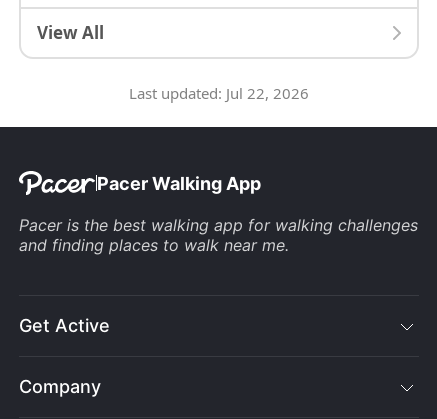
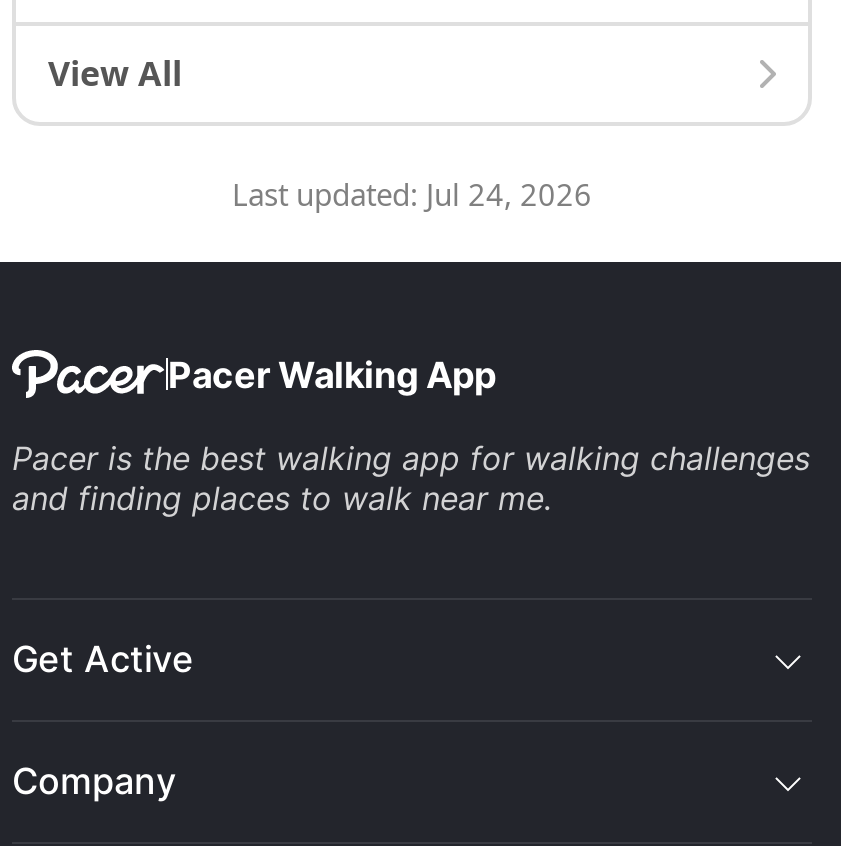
- Last updated: Jul 22, 2026
+ Last updated: Jul 24, 2026
